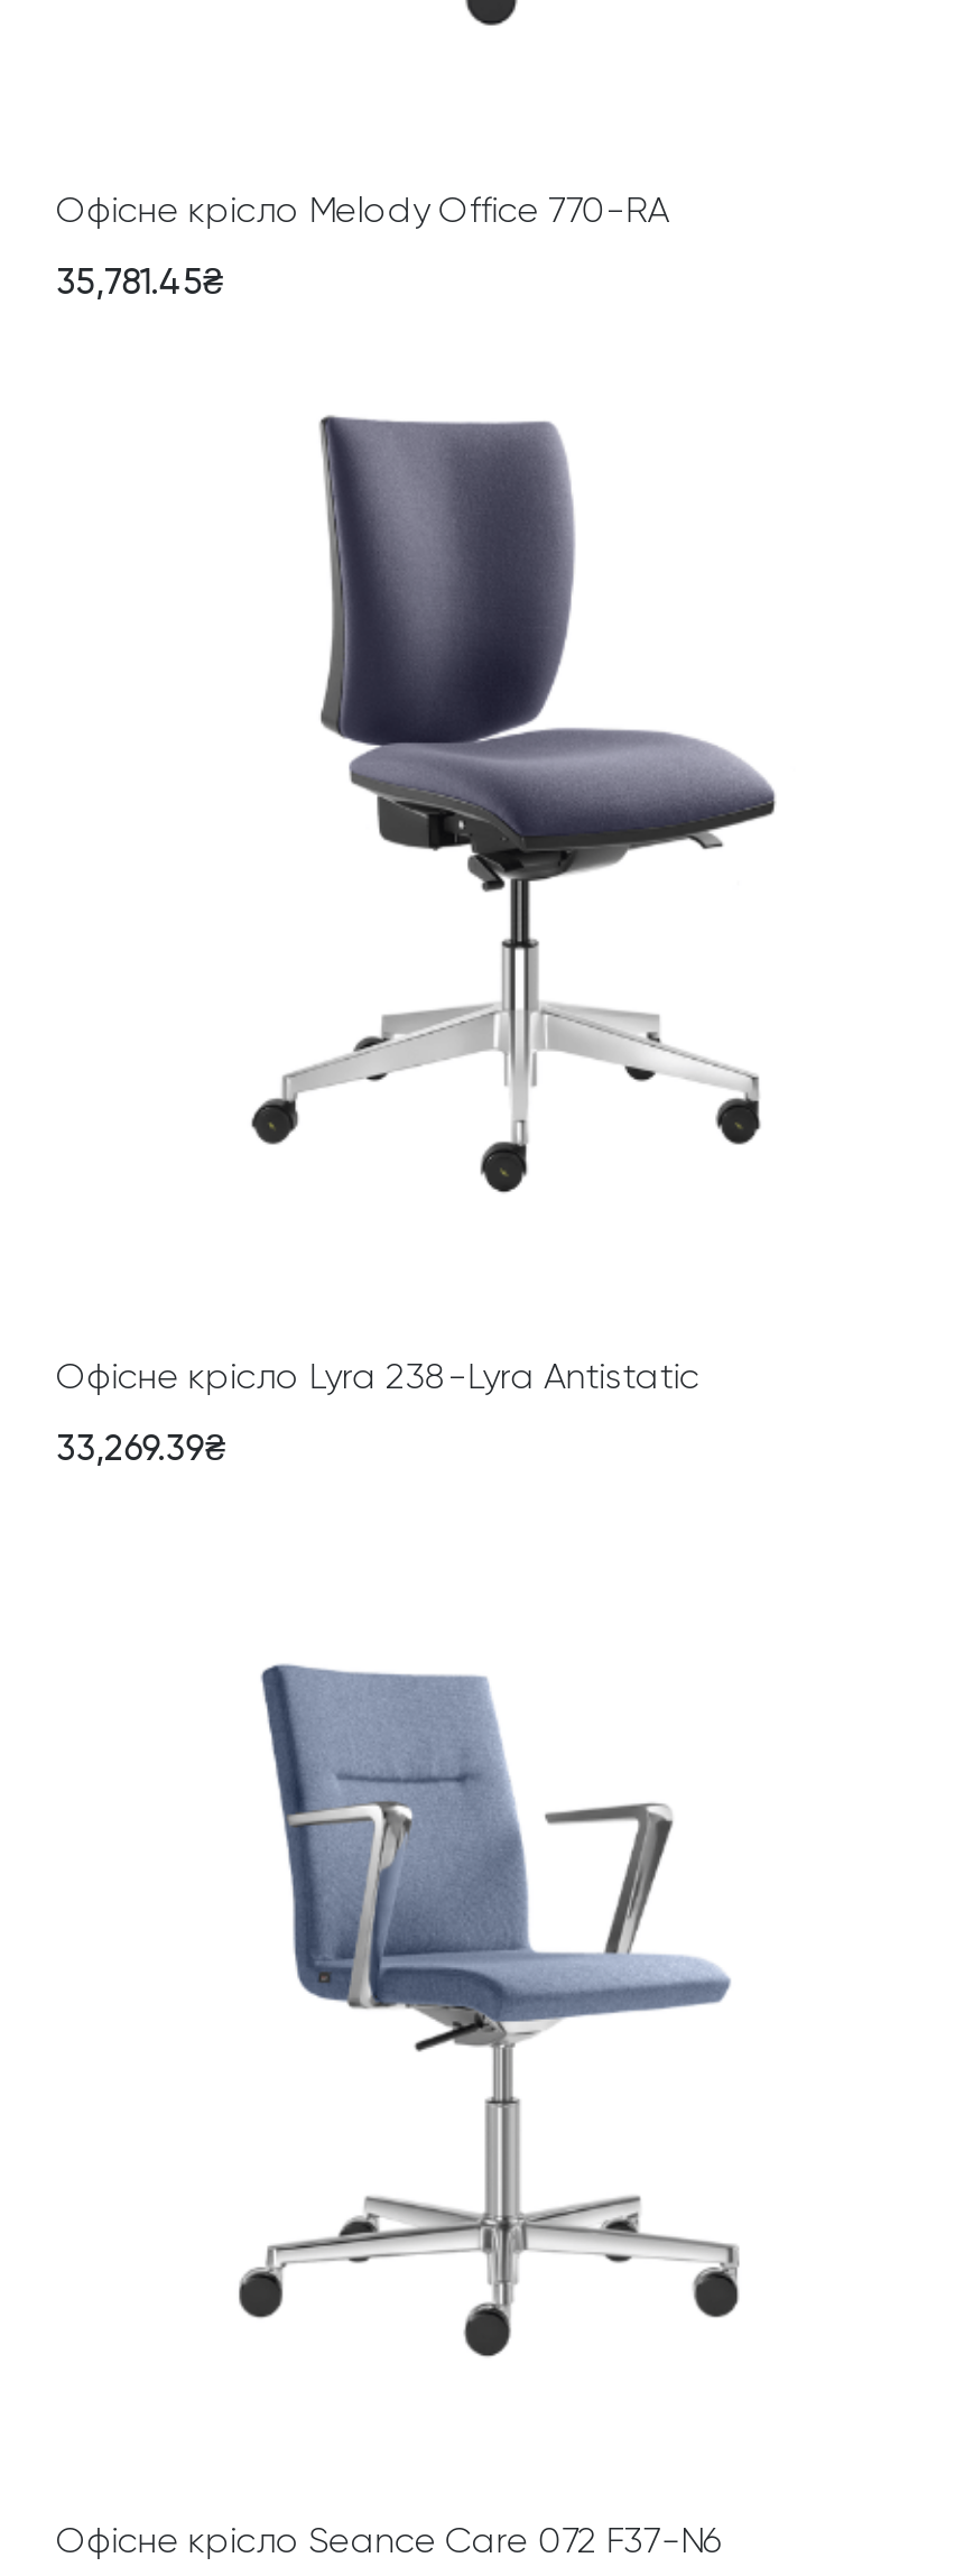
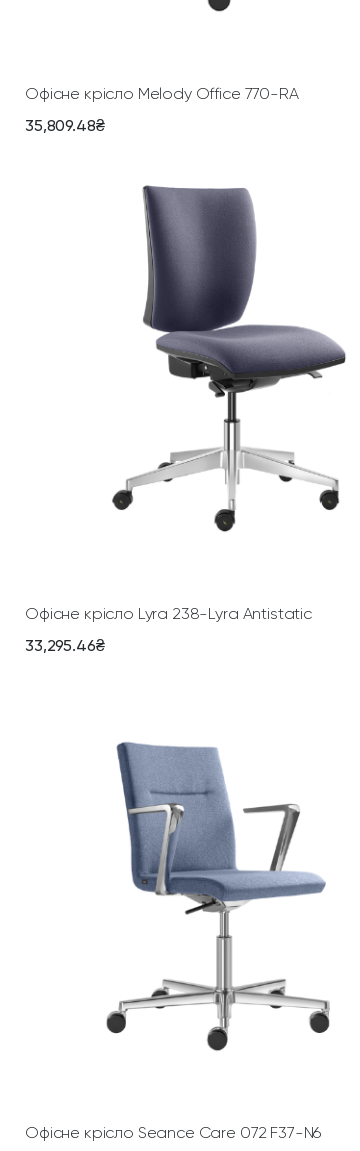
- 35,781.45₴
+ 35,809.48₴

- 33,269.39₴
+ 33,295.46₴
